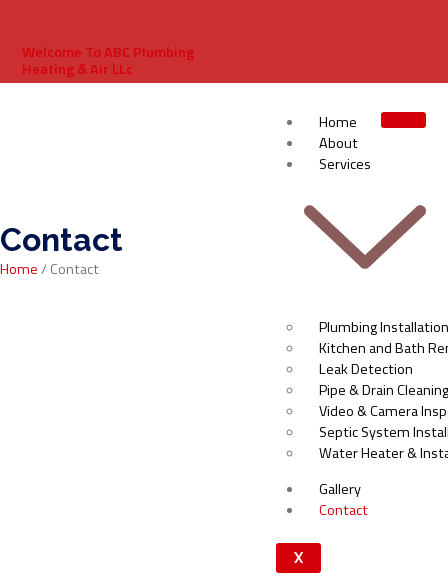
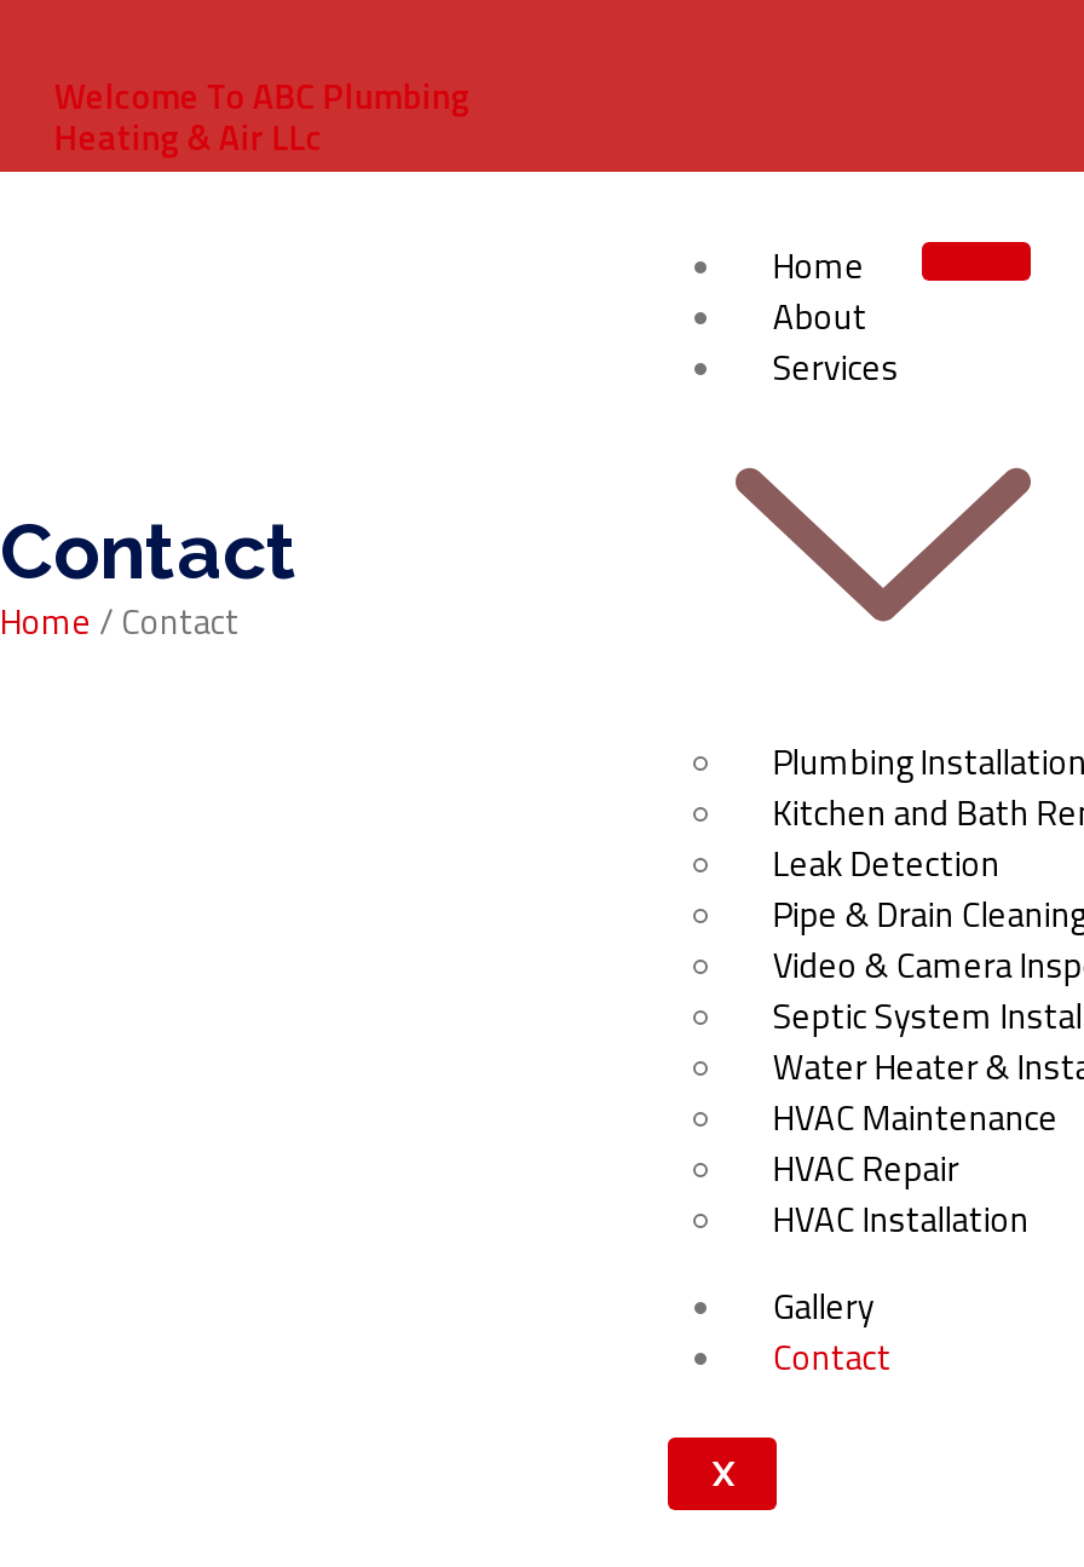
+ HVAC Maintenance
+ HVAC Repair
+ HVAC Installation
